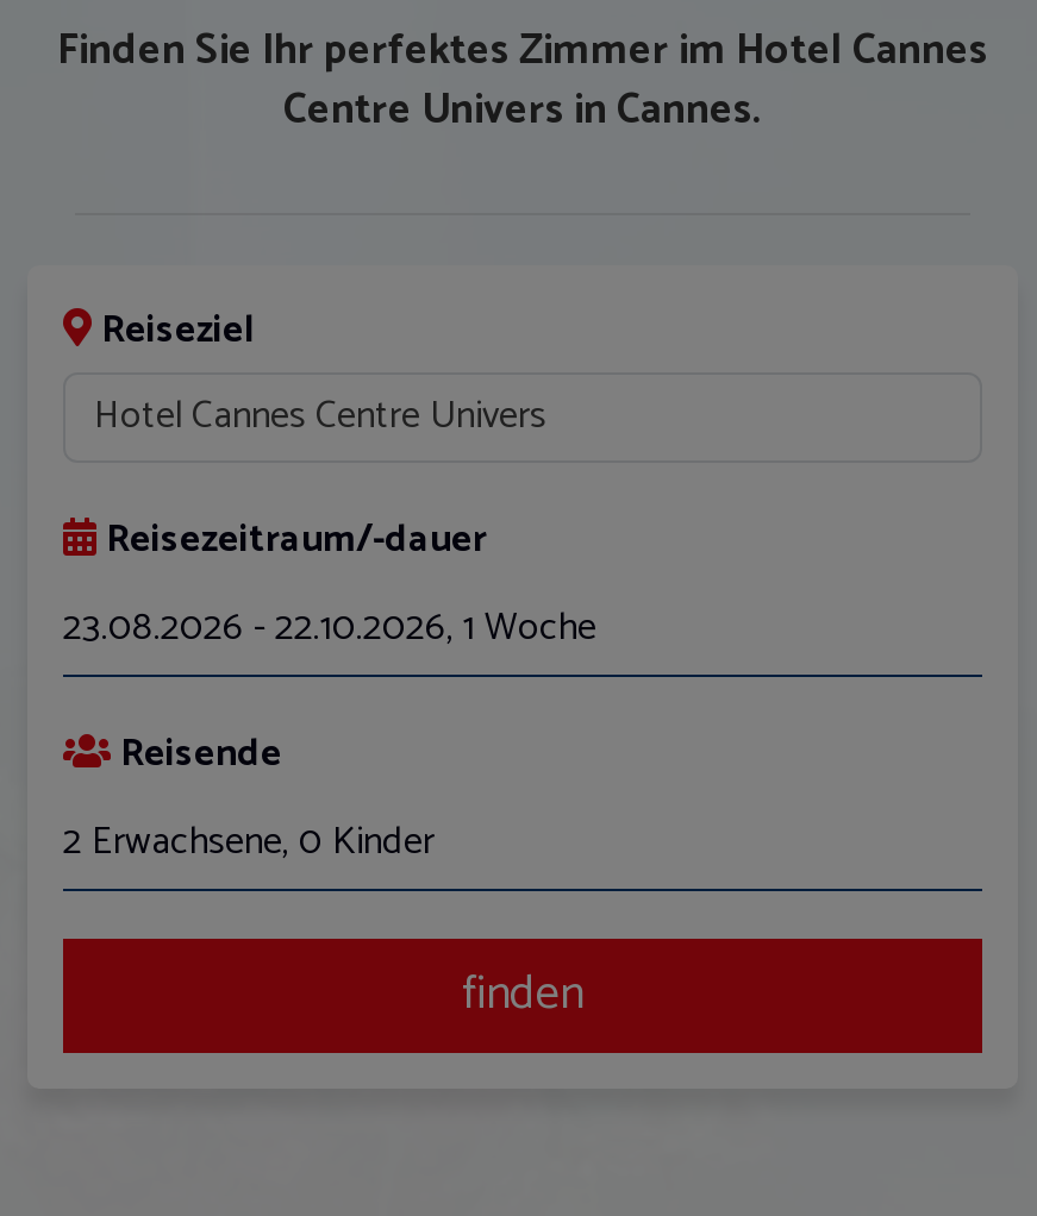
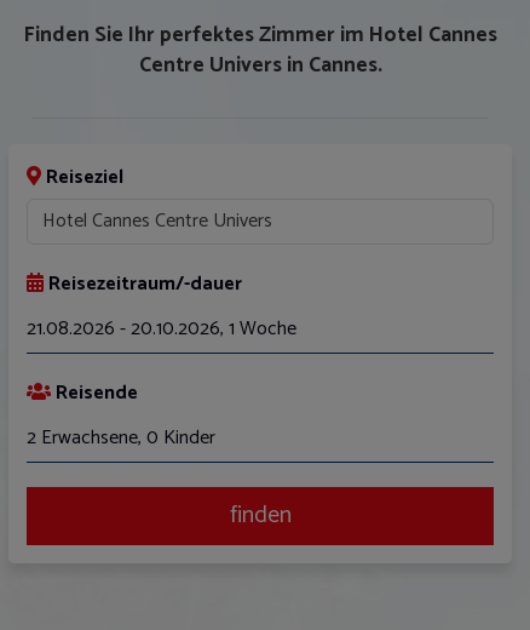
- 23.08.2026 - 22.10.2026, 1 Woche
+ 21.08.2026 - 20.10.2026, 1 Woche
